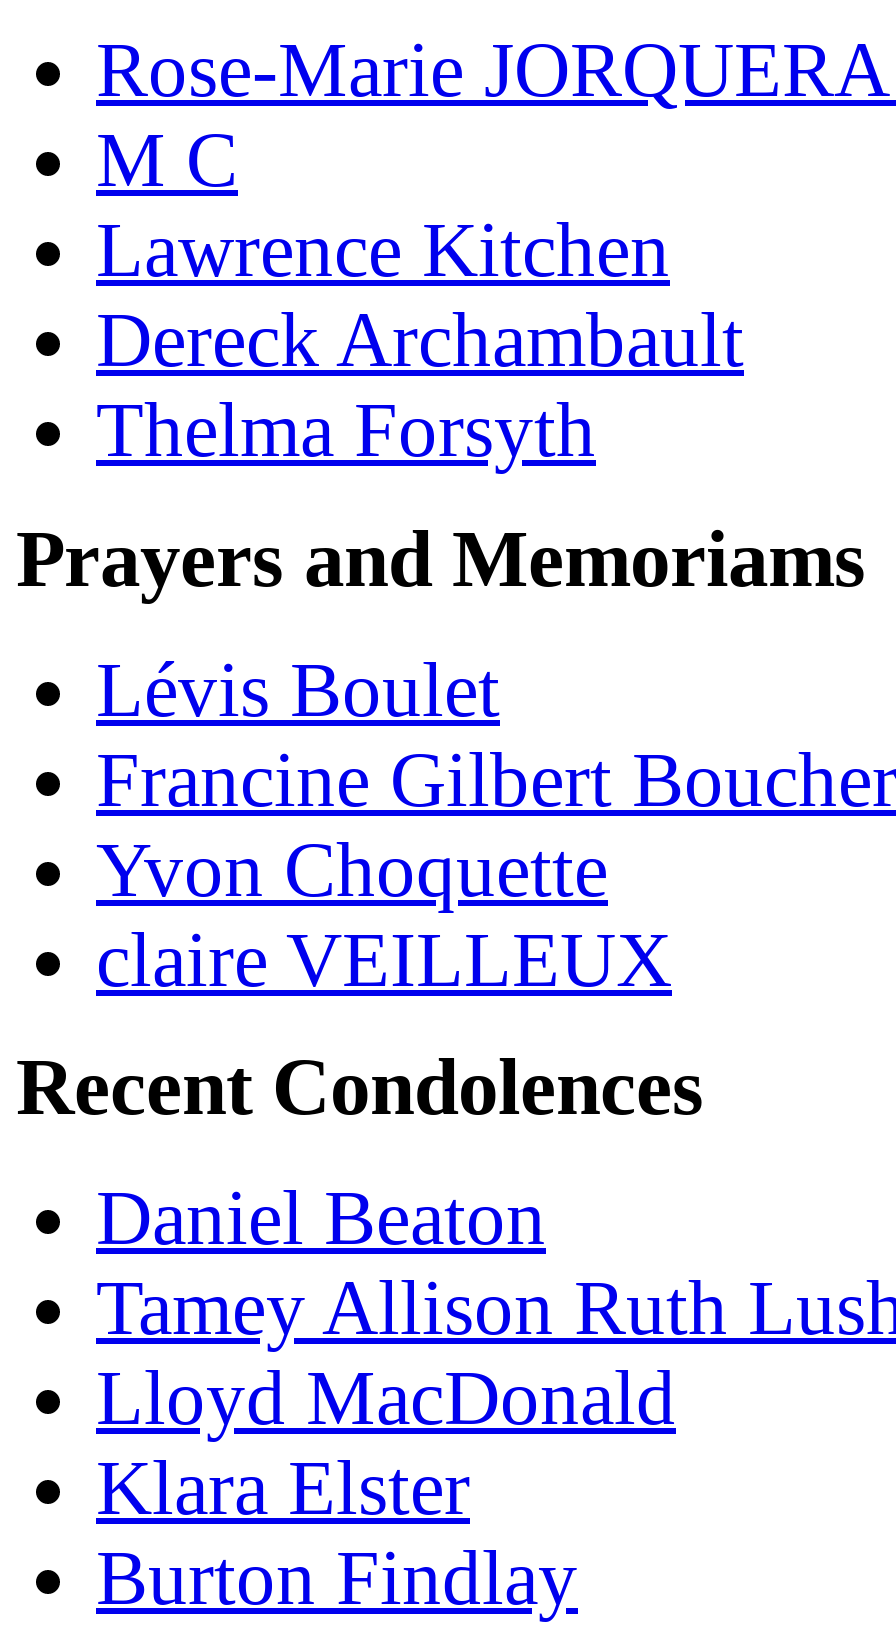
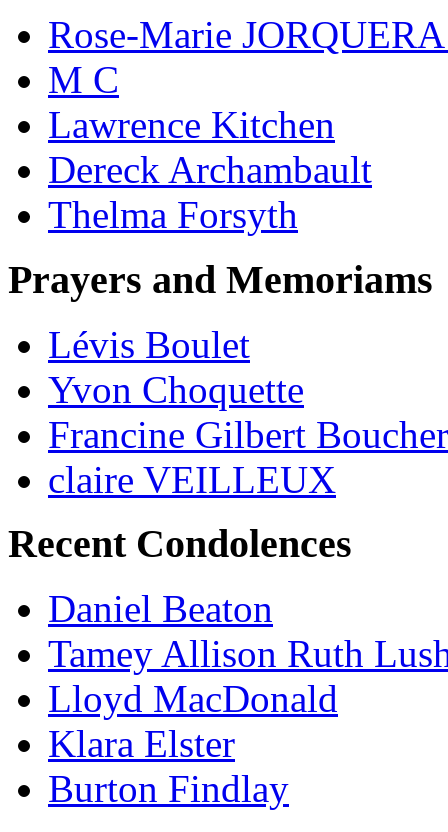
moved down: Francine Gilbert Boucher

moved up: Yvon Choquette
